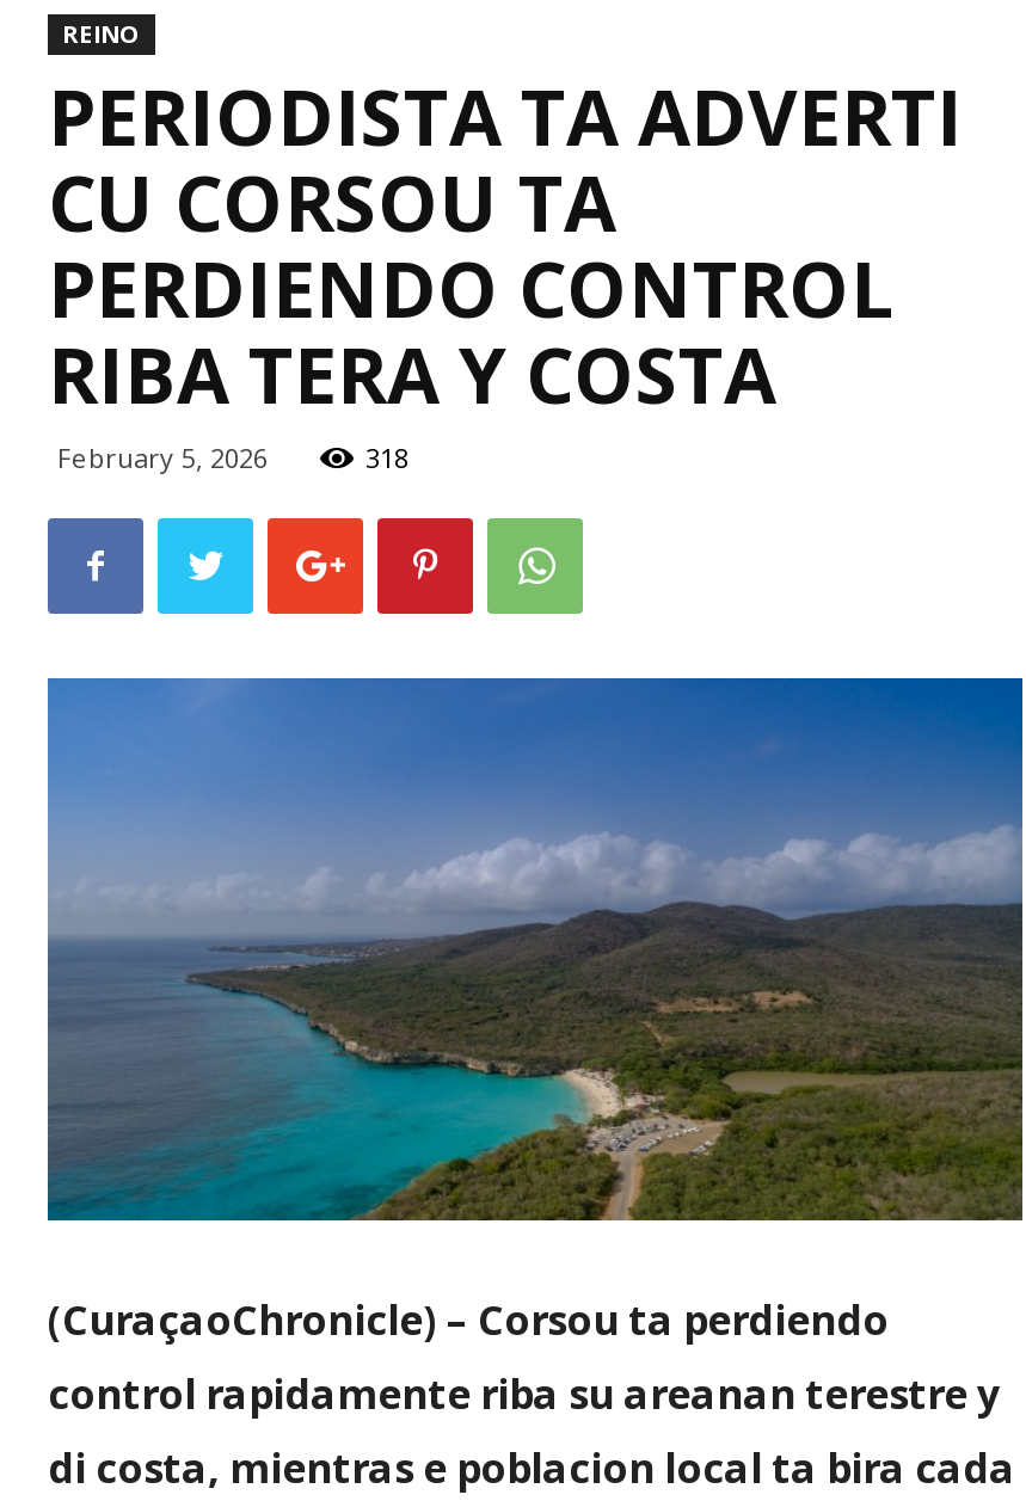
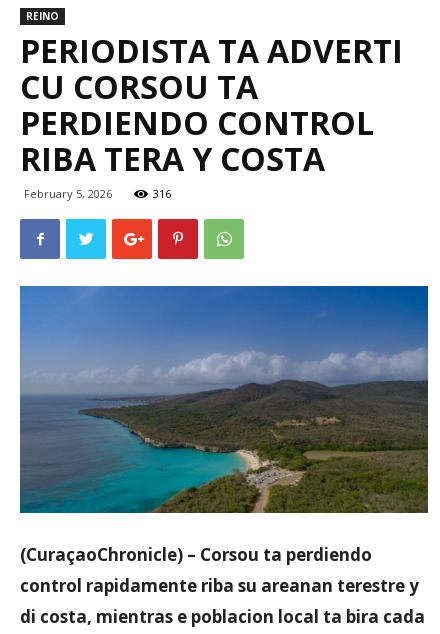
- 318
+ 316
